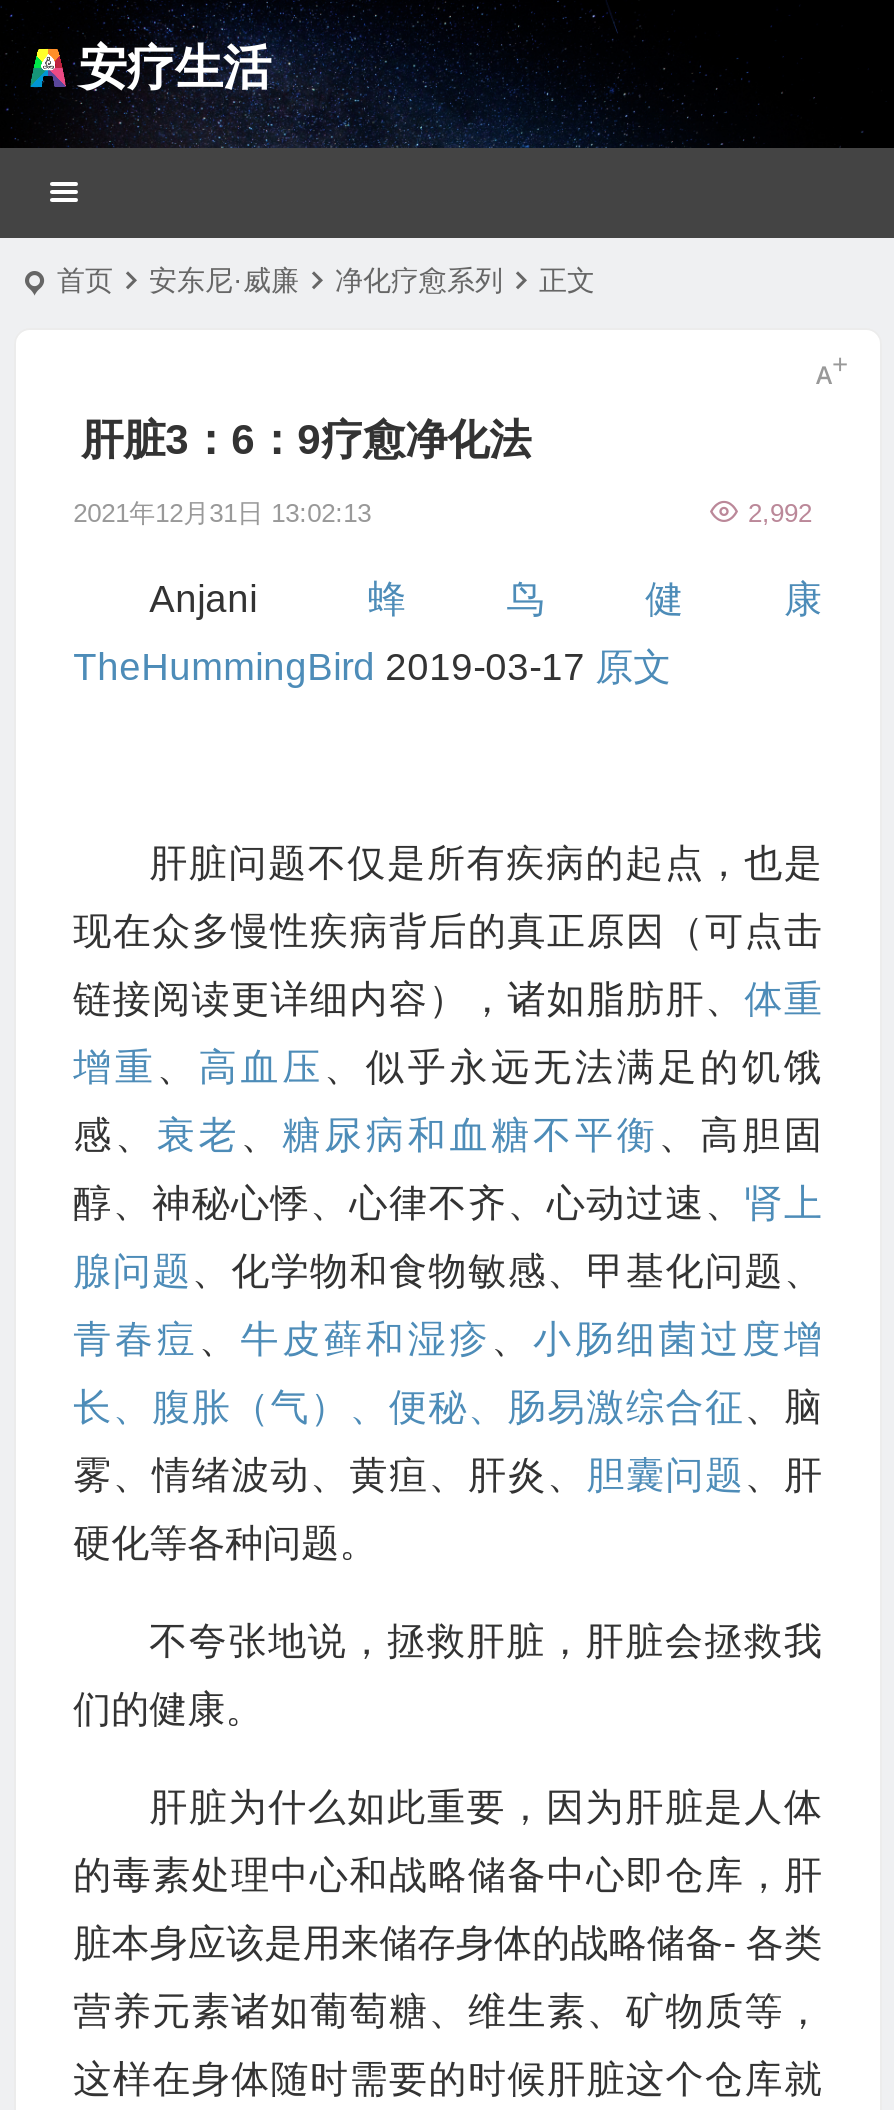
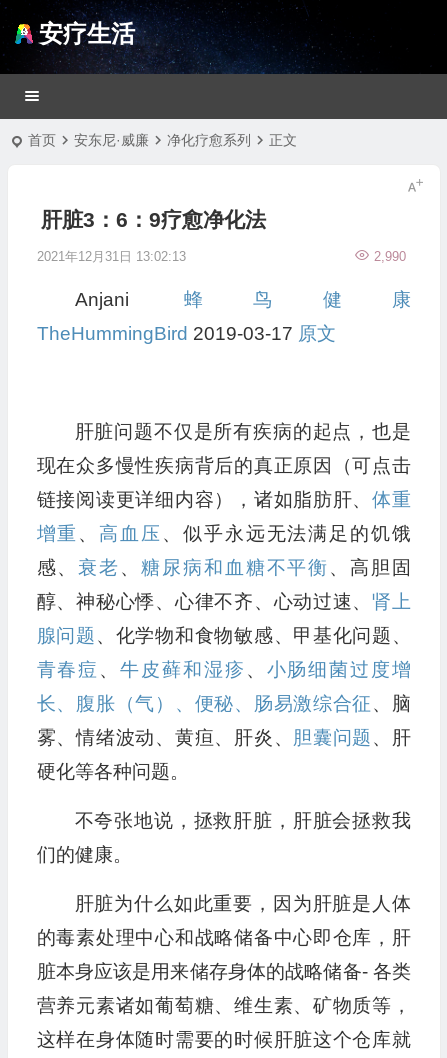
- 2,992
+ 2,990
